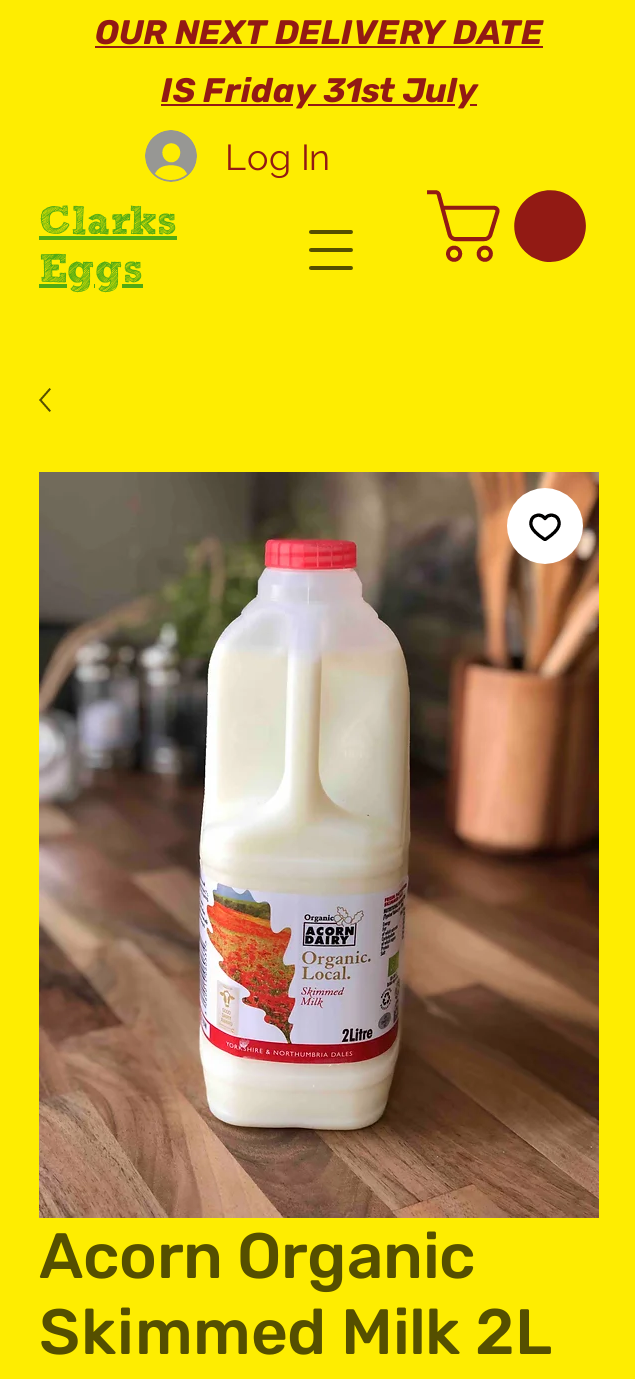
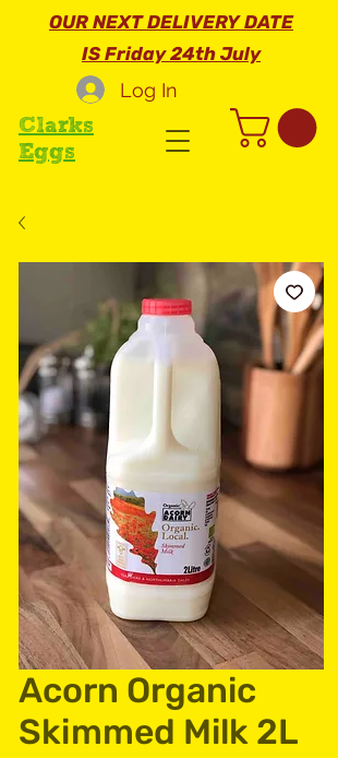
- IS Friday 31st July
+ IS Friday 24th July
